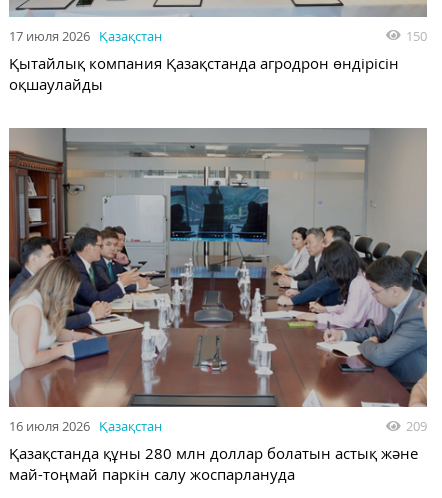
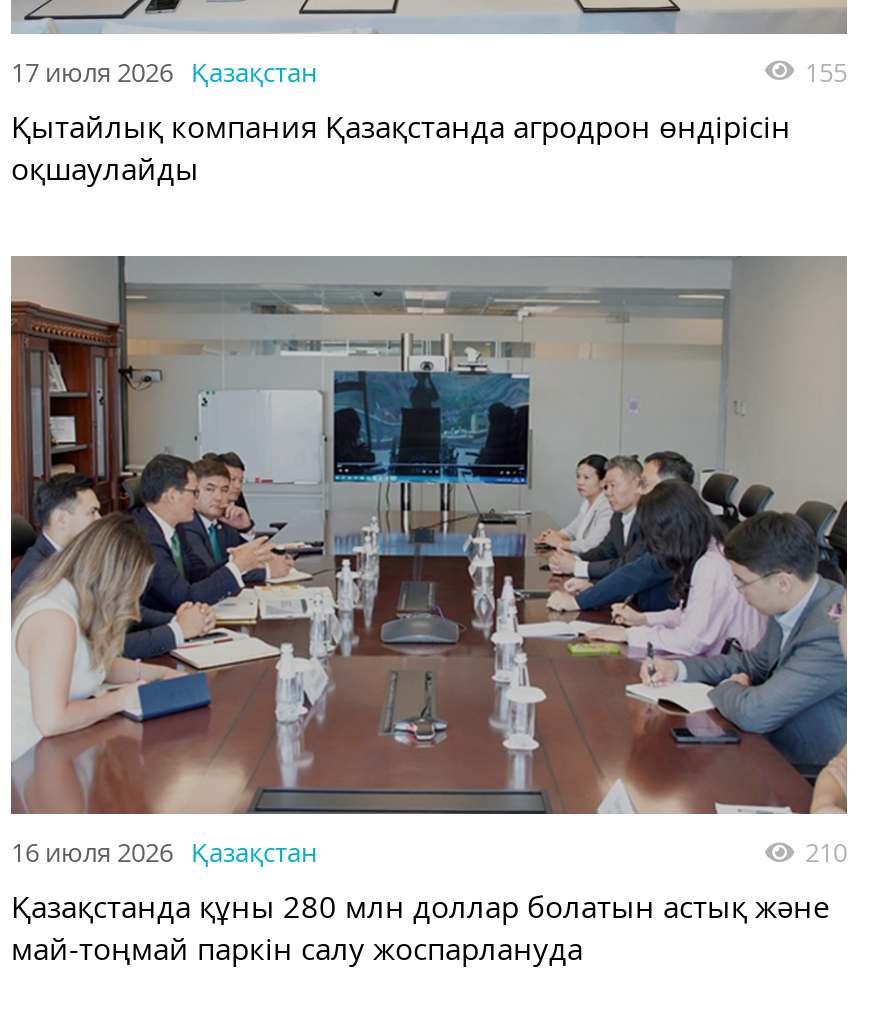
- 150
+ 155

- 209
+ 210
